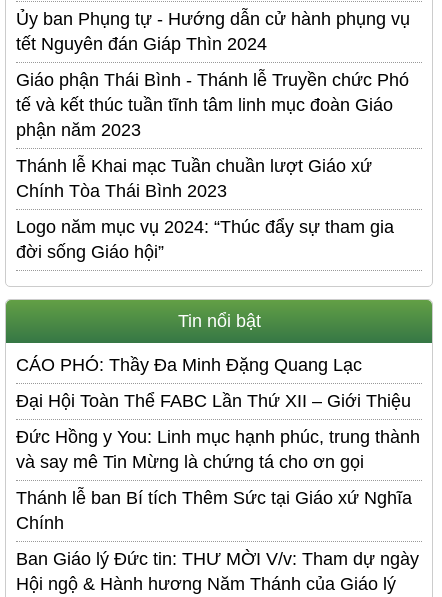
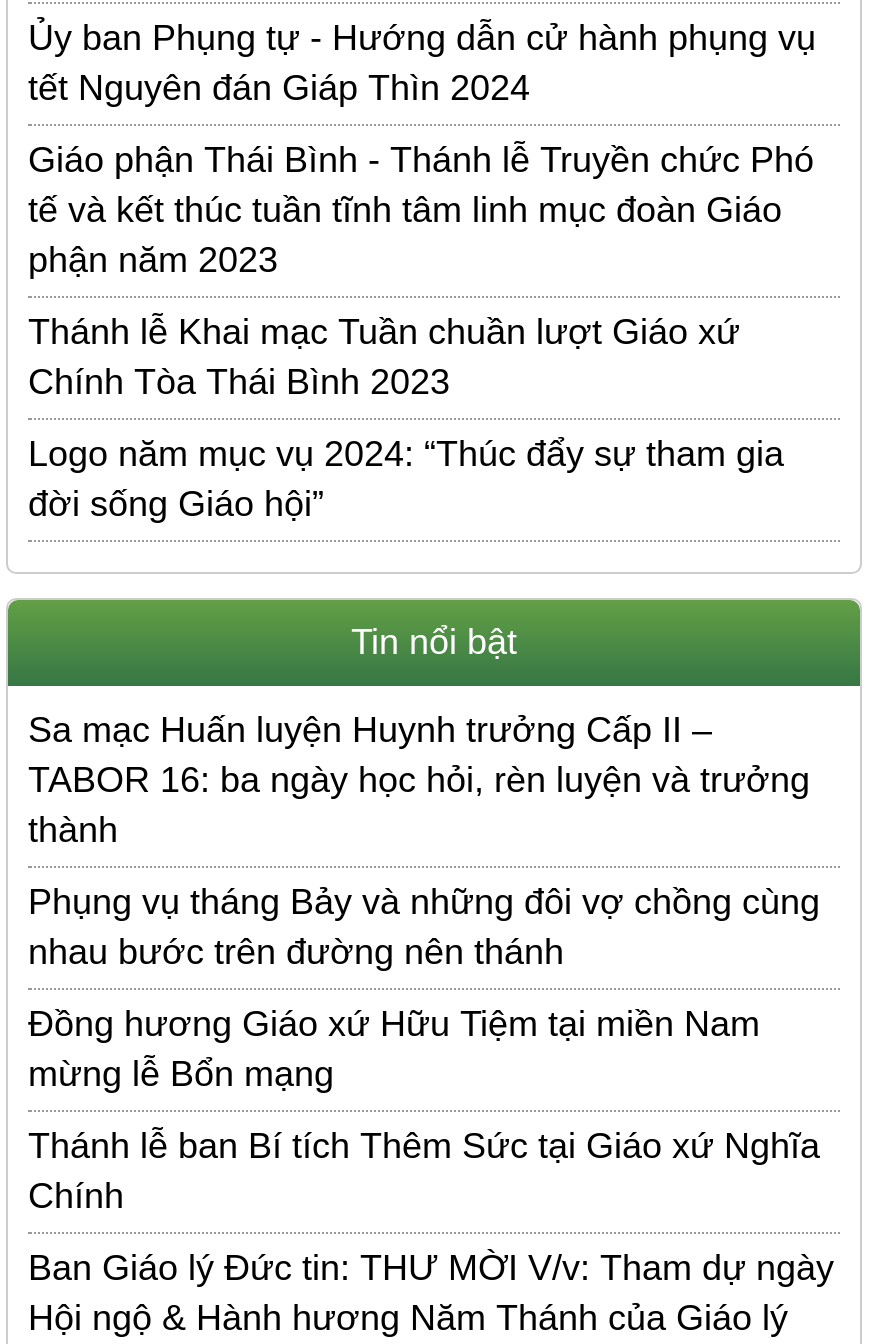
- CÁO PHÓ: Thầy Đa Minh Đặng Quang Lạc
+ Sa mạc Huấn luyện Huynh trưởng Cấp II –
+ TABOR 16: ba ngày học hỏi, rèn luyện và trưởng
+ thành

- Đại Hội Toàn Thể FABC Lần Thứ XII – Giới Thiệu
+ Phụng vụ tháng Bảy và những đôi vợ chồng cùng
+ nhau bước trên đường nên thánh

- Đức Hồng y You: Linh mục hạnh phúc, trung thành
- và say mê Tin Mừng là chứng tá cho ơn gọi
+ Đồng hương Giáo xứ Hữu Tiệm tại miền Nam
+ mừng lễ Bổn mạng
